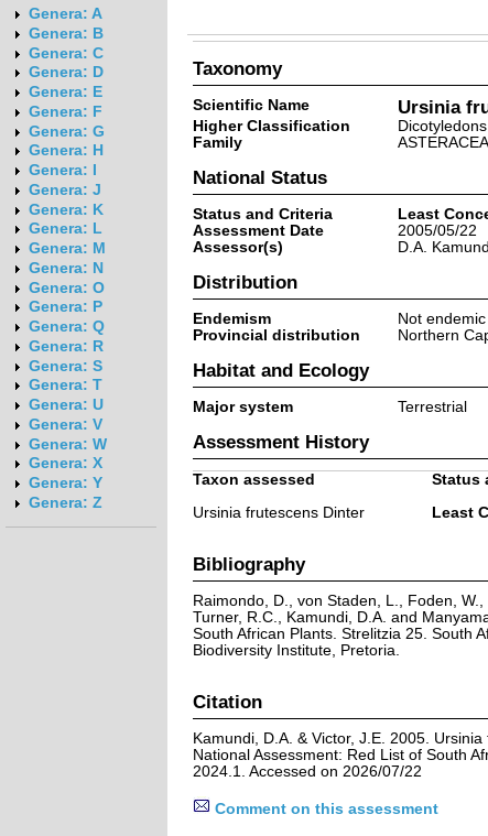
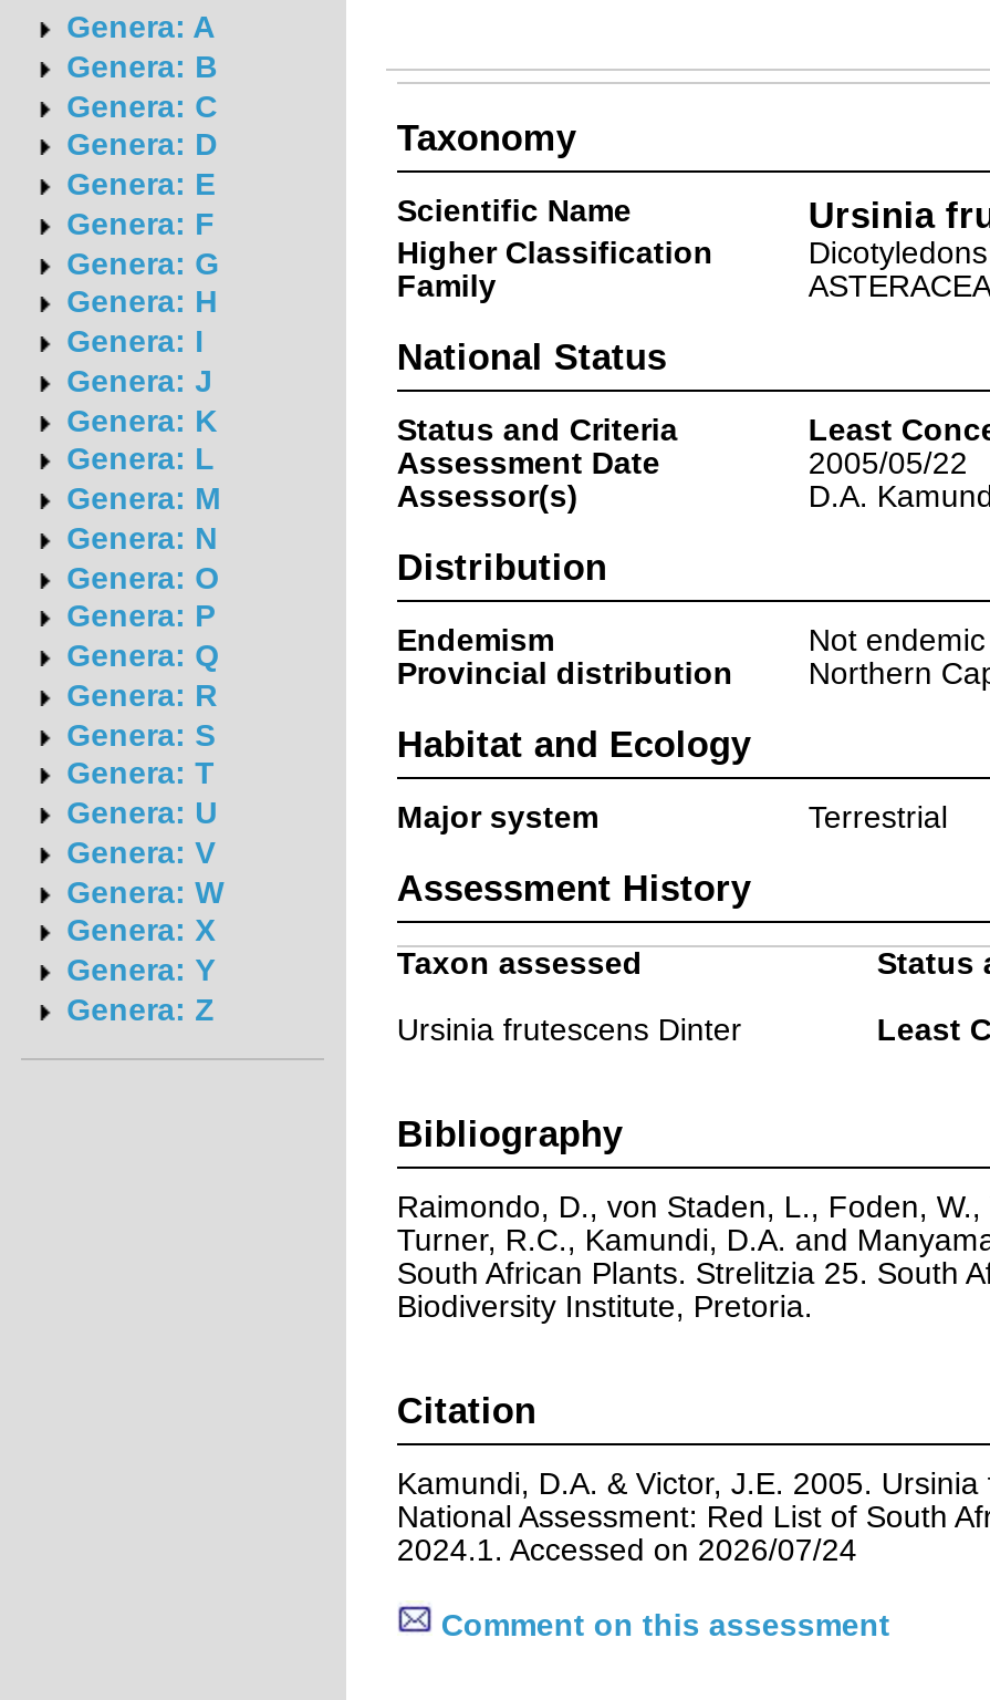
- 2024.1. Accessed on 2026/07/22
+ 2024.1. Accessed on 2026/07/24
